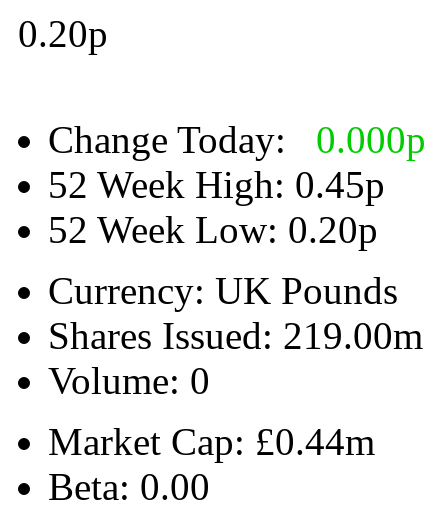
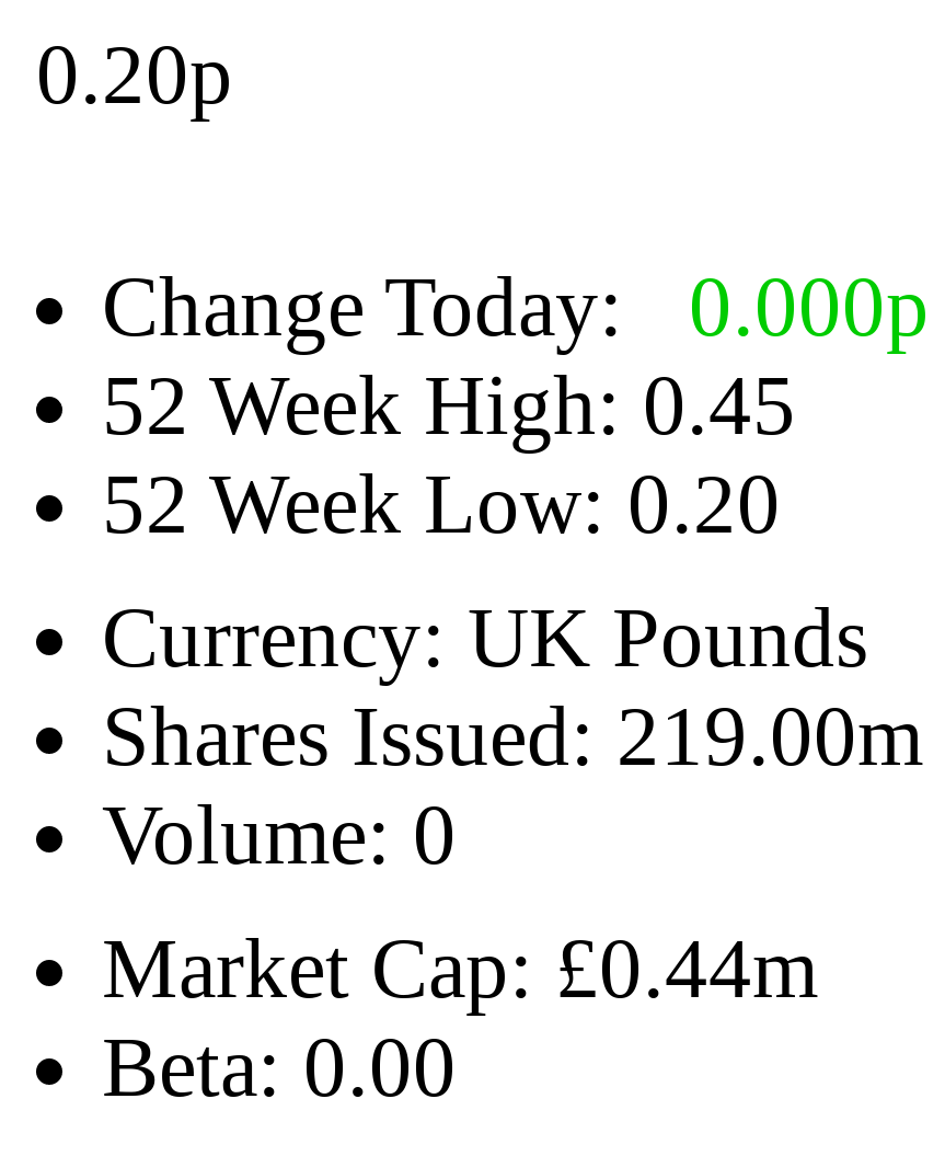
- 52 Week High: 0.45p
+ 52 Week High: 0.45

- 52 Week Low: 0.20p
+ 52 Week Low: 0.20
